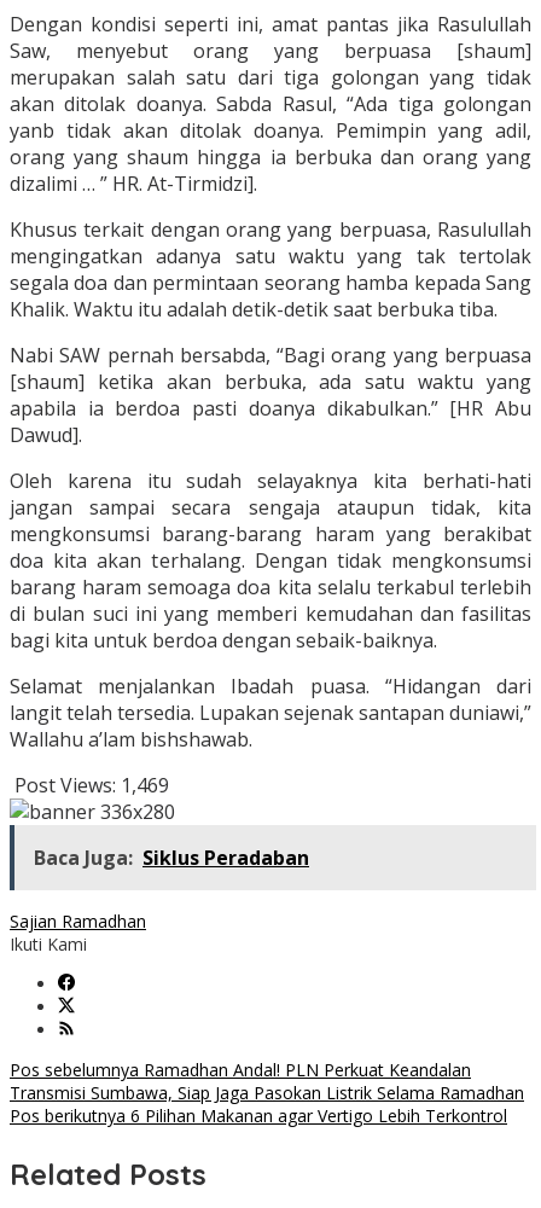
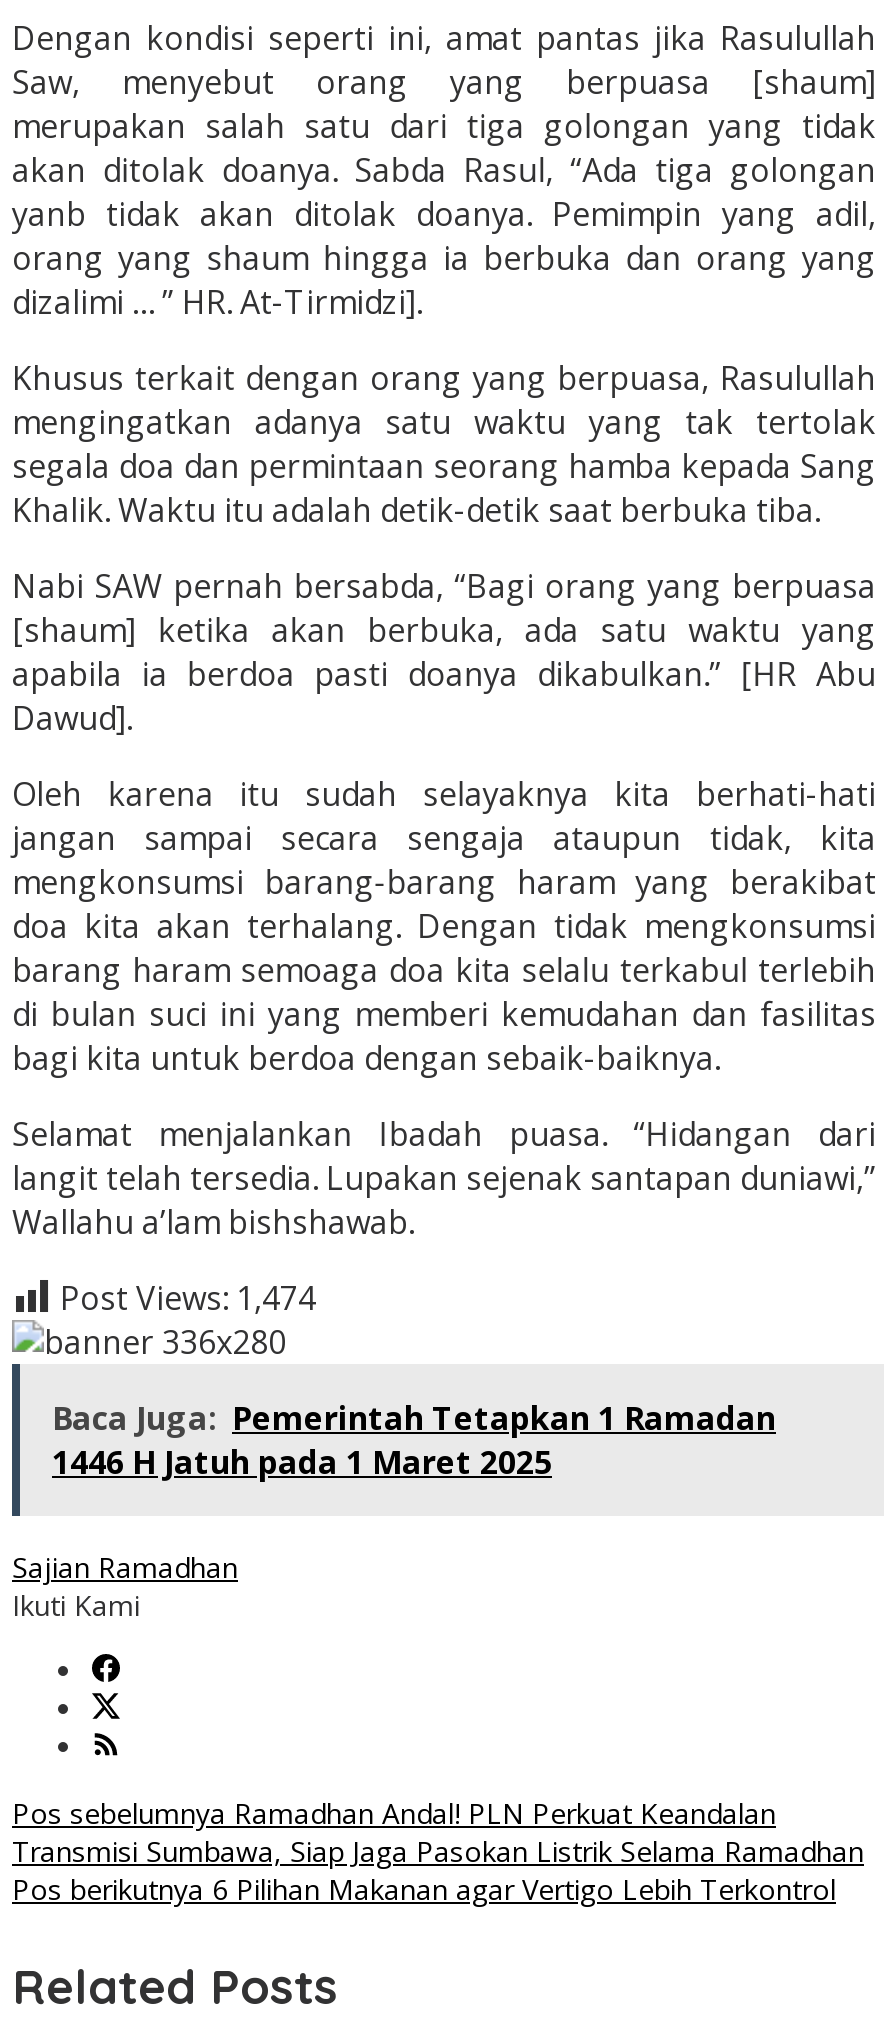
- Post Views: 1,469
+ Post Views: 1,474

- Baca Juga: Siklus Peradaban
+ Baca Juga: Pemerintah Tetapkan 1 Ramadan
+ 1446 H Jatuh pada 1 Maret 2025
